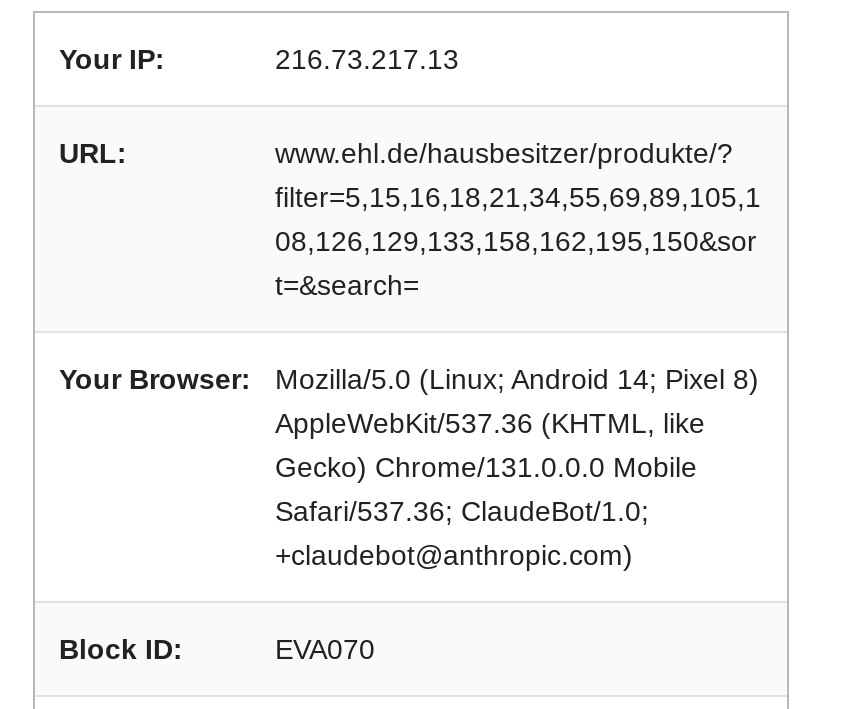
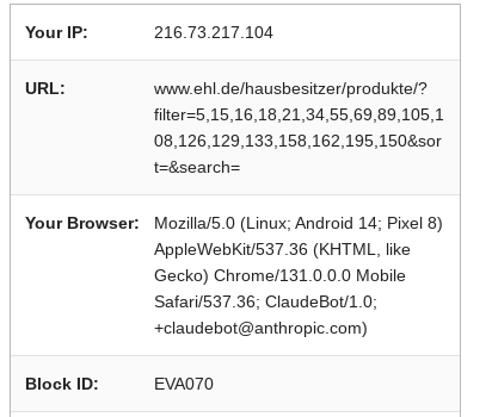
- 216.73.217.13
+ 216.73.217.104
